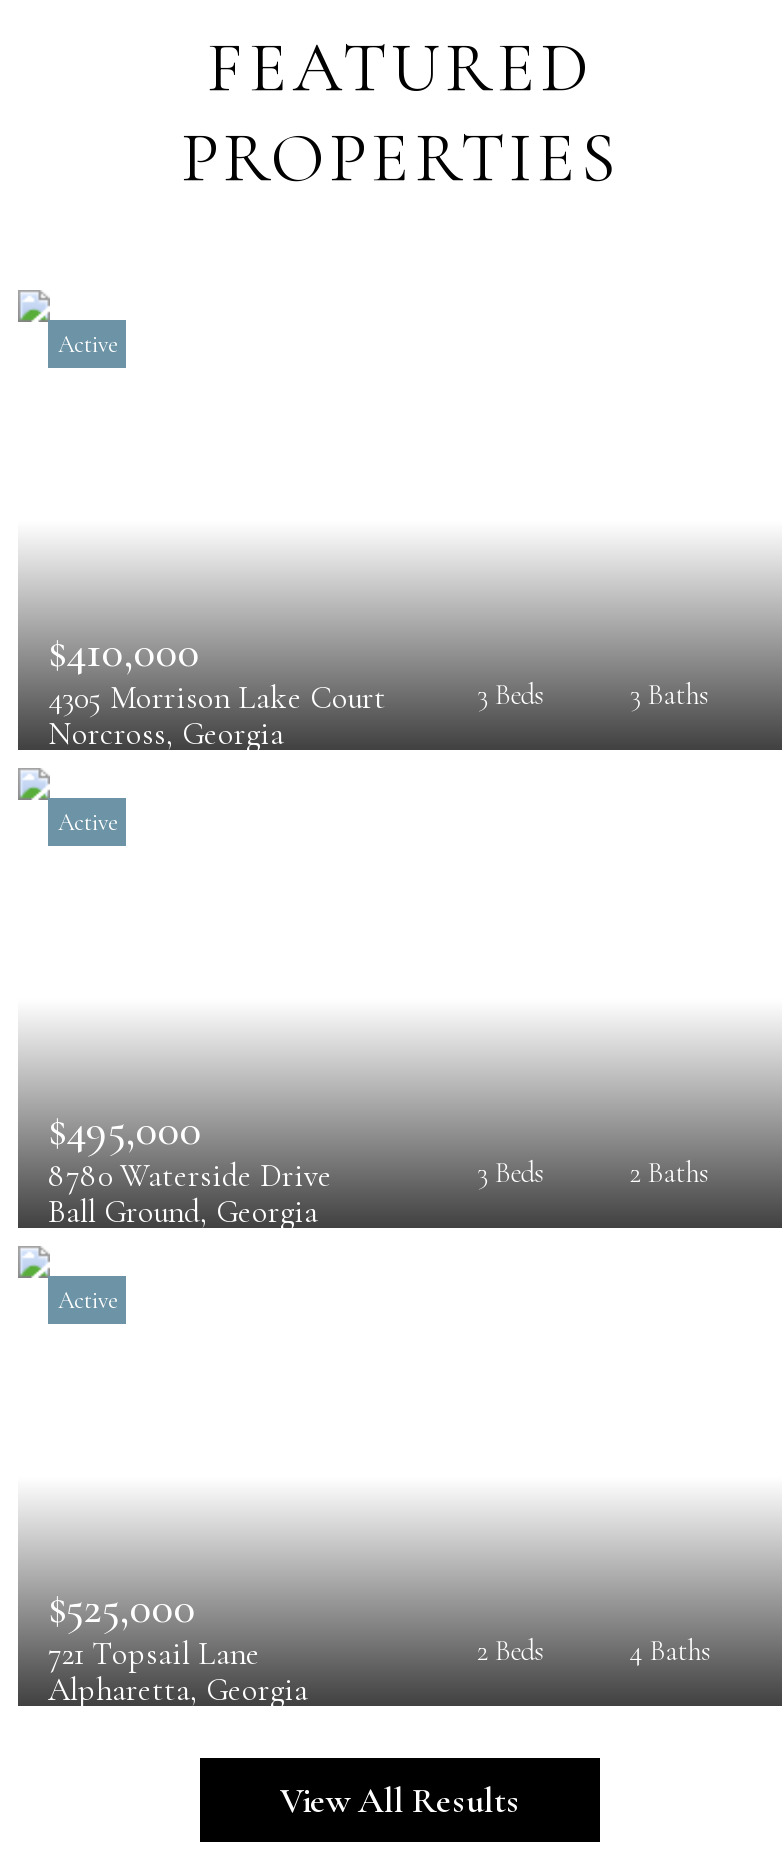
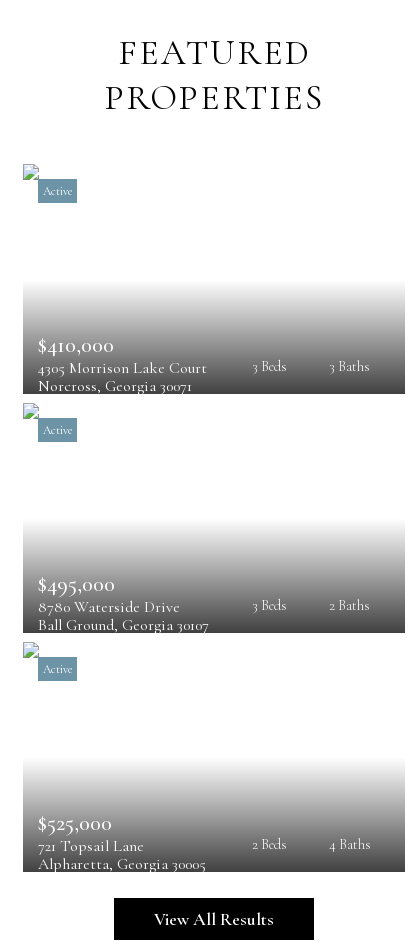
- Norcross, Georgia
+ Norcross, Georgia 30071

- Ball Ground, Georgia
+ Ball Ground, Georgia 30107

- Alpharetta, Georgia
+ Alpharetta, Georgia 30005
